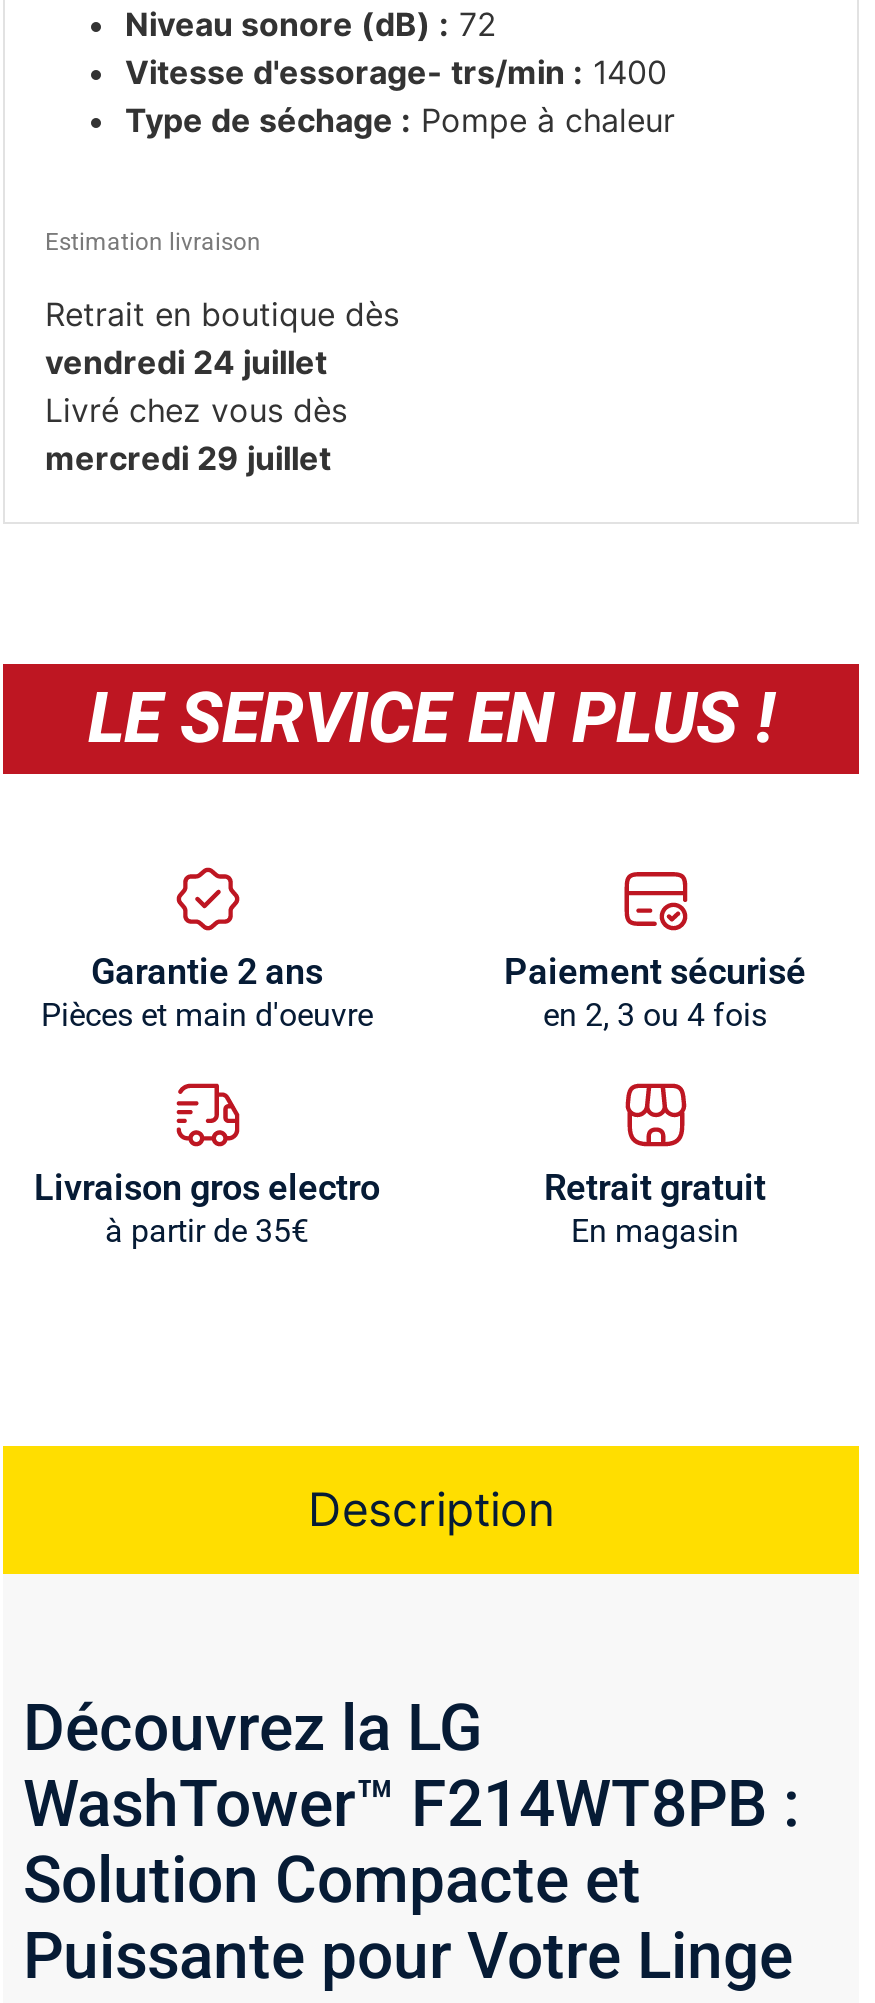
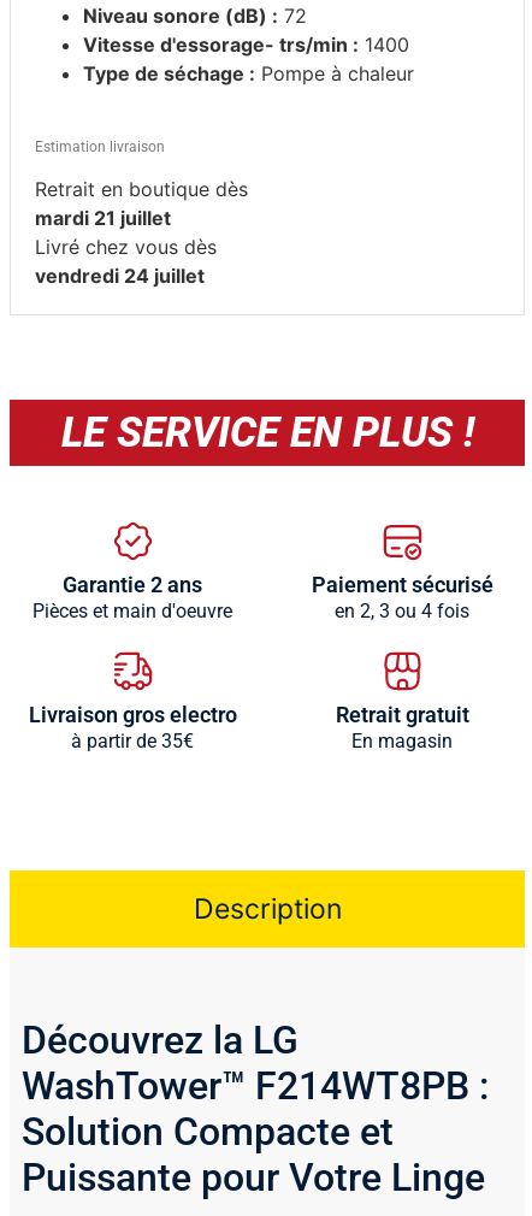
moved down: vendredi 24 juillet

+ mardi 21 juillet

- mercredi 29 juillet
